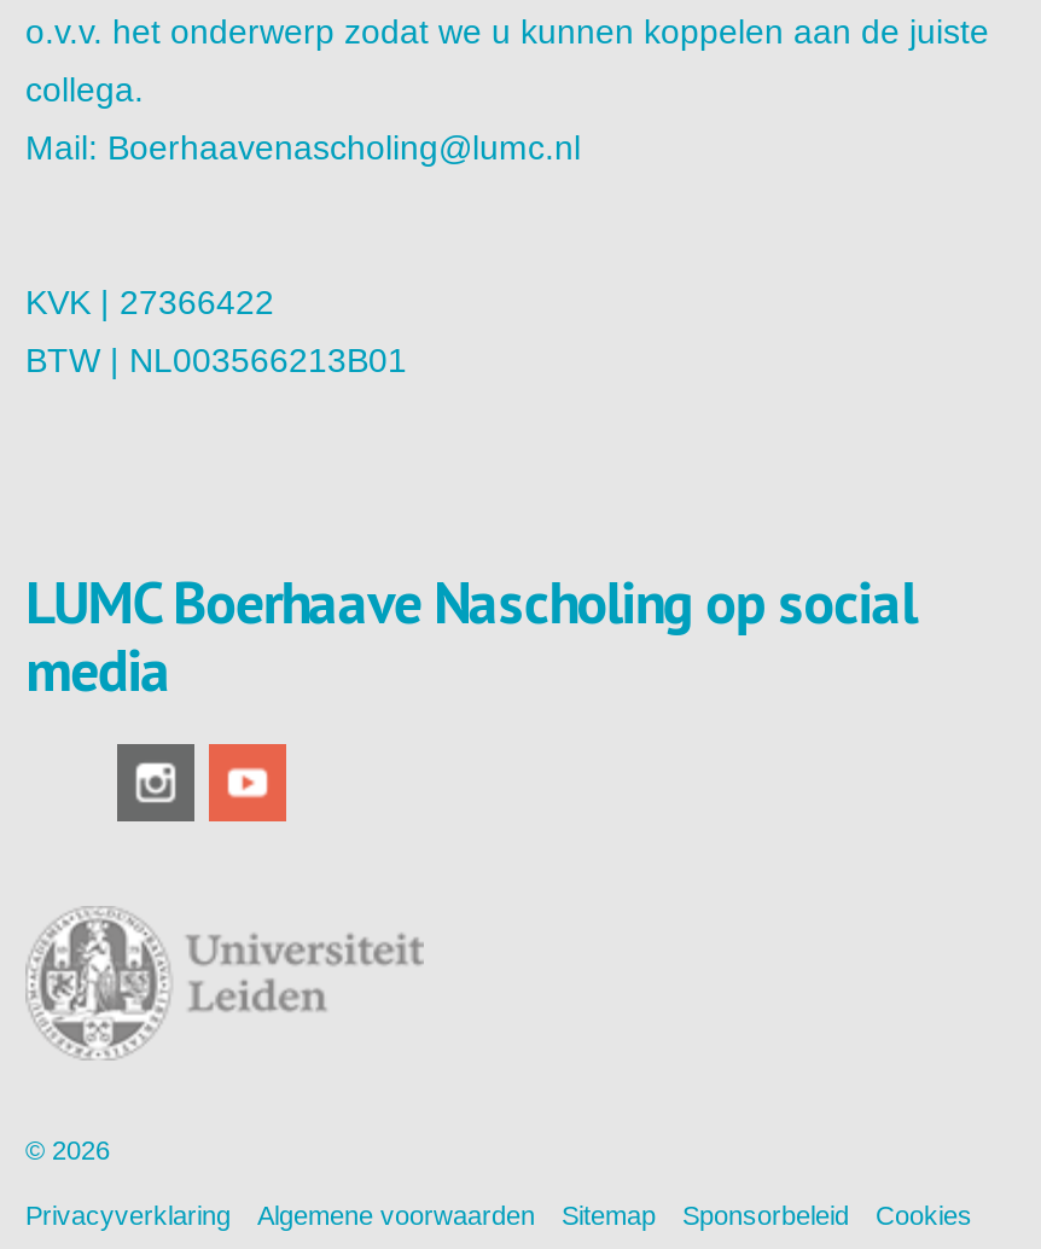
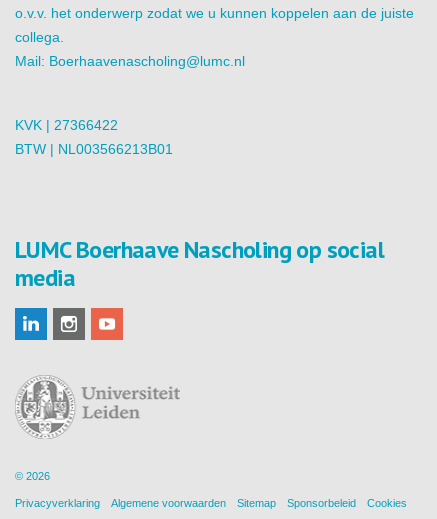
+ [image]
